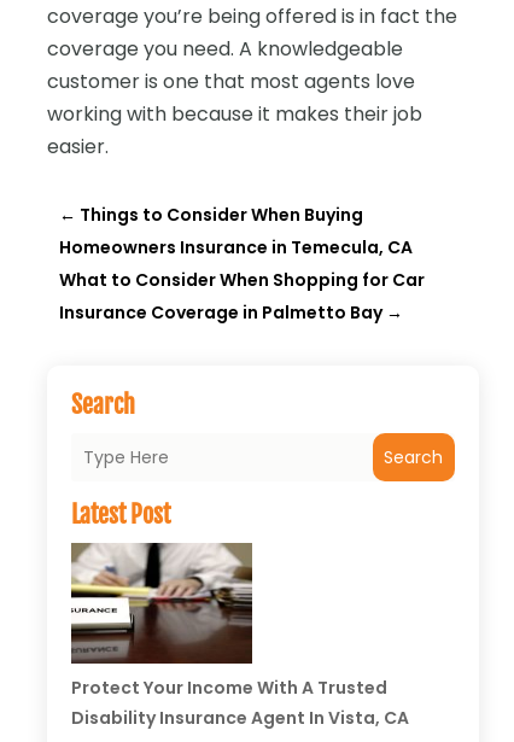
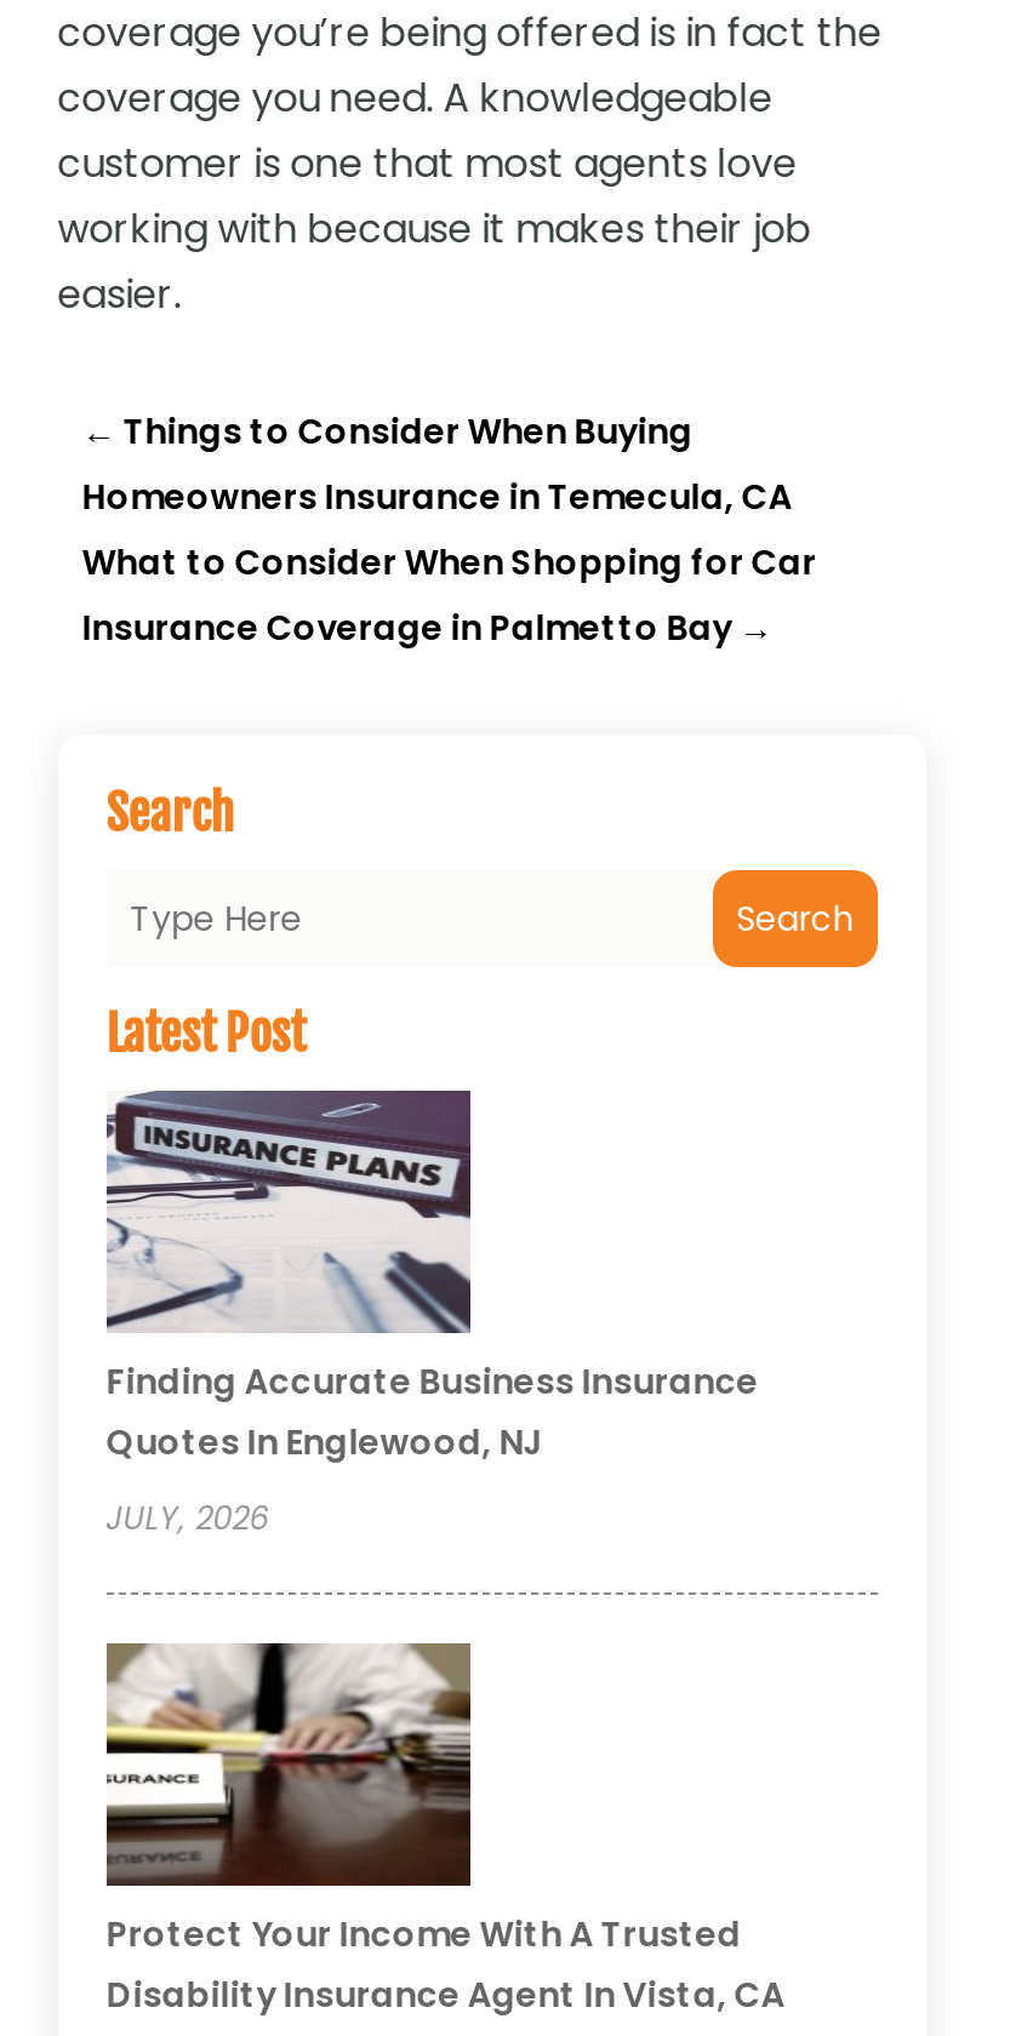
+ [image]
+ Finding Accurate Business Insurance
+ Quotes In Englewood, NJ
+ JULY, 2026
